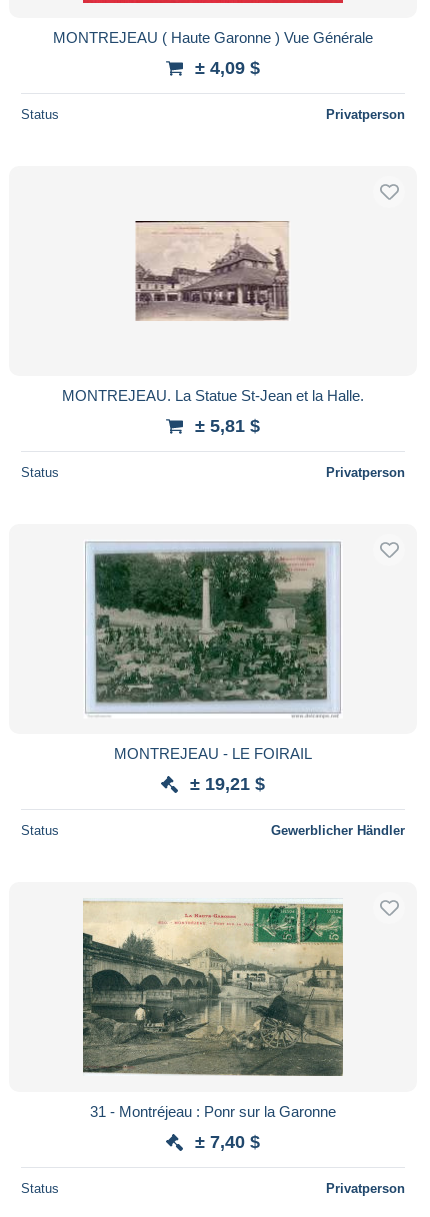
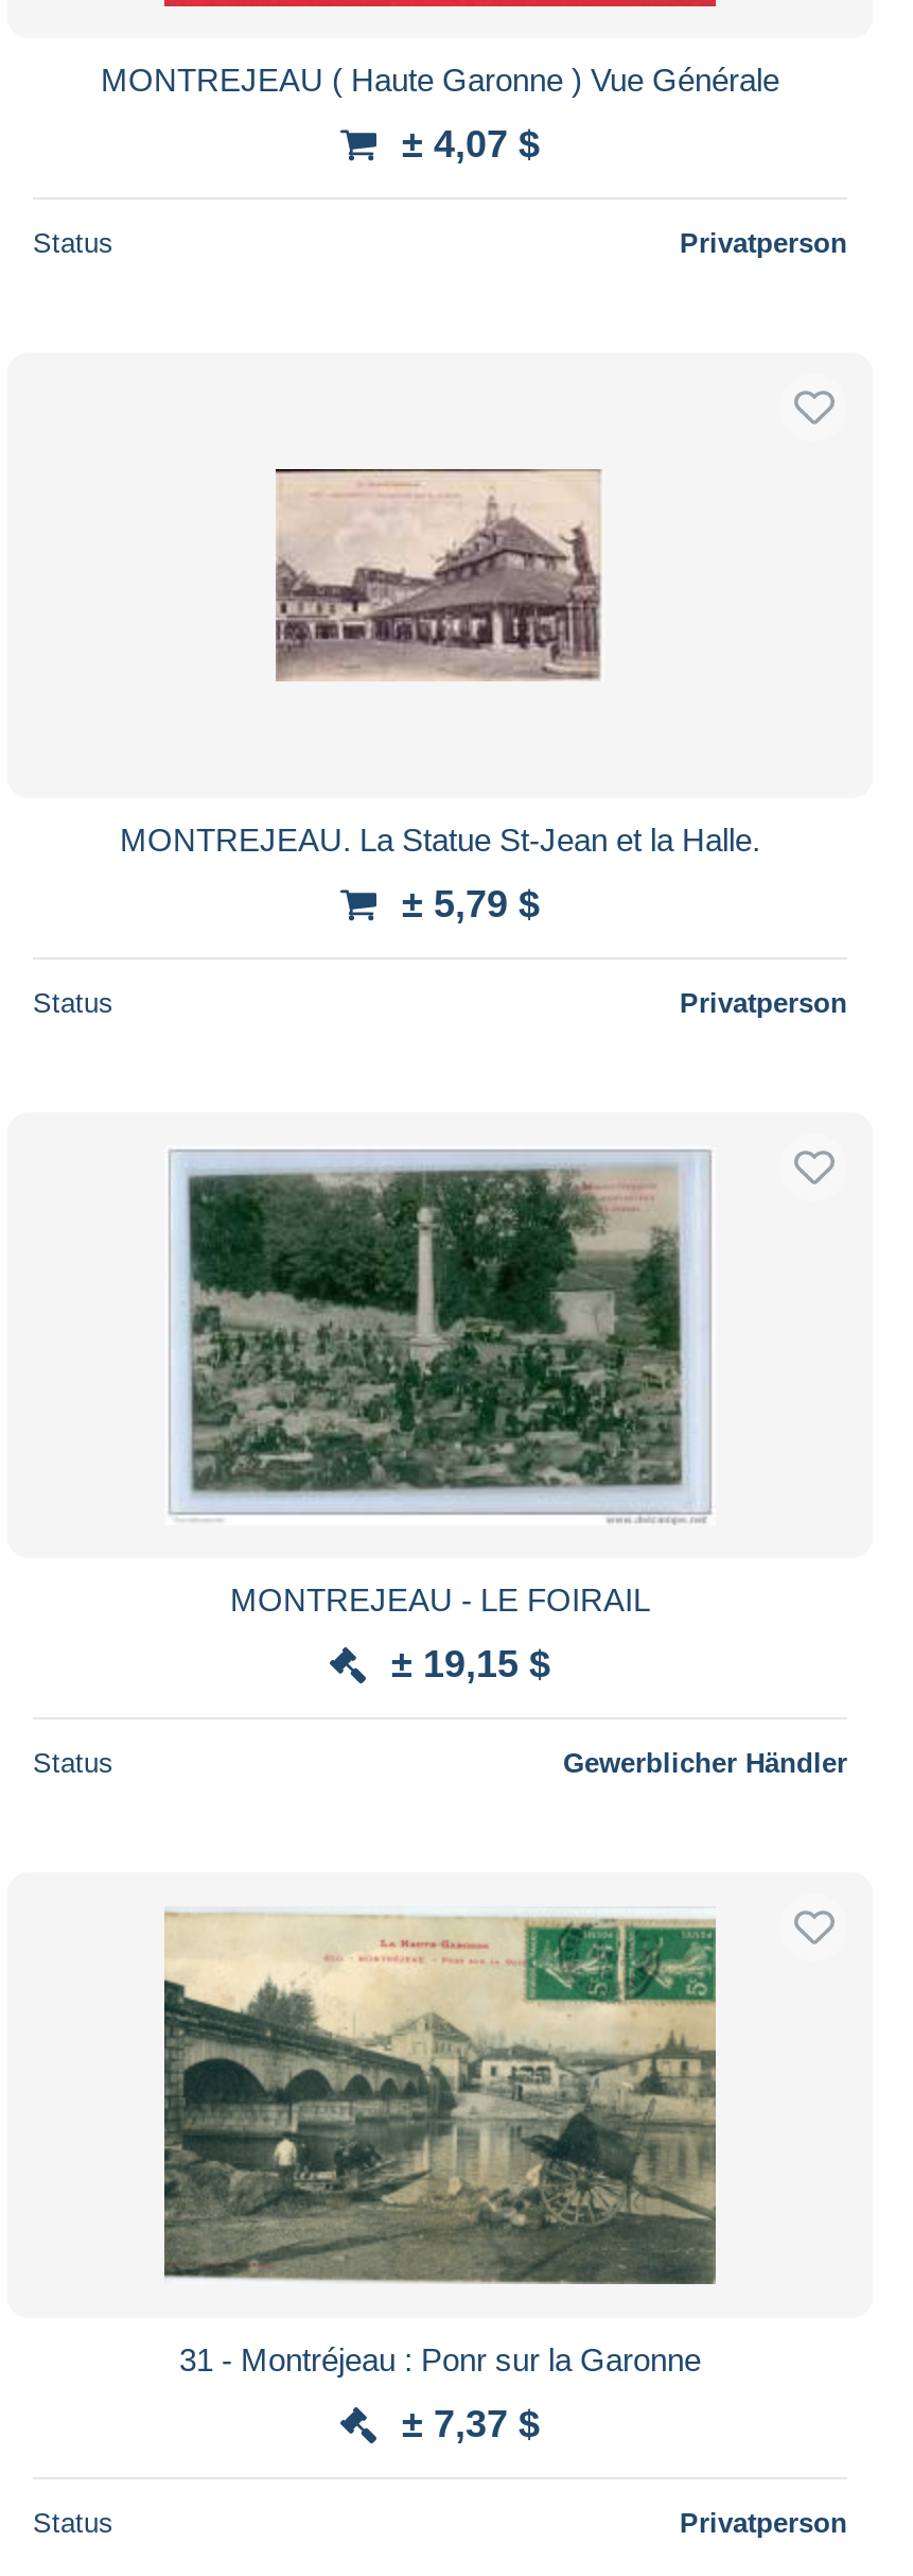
- ± 4,09 $
+ ± 4,07 $

- ± 5,81 $
+ ± 5,79 $

- ± 19,21 $
+ ± 19,15 $

- ± 7,40 $
+ ± 7,37 $
